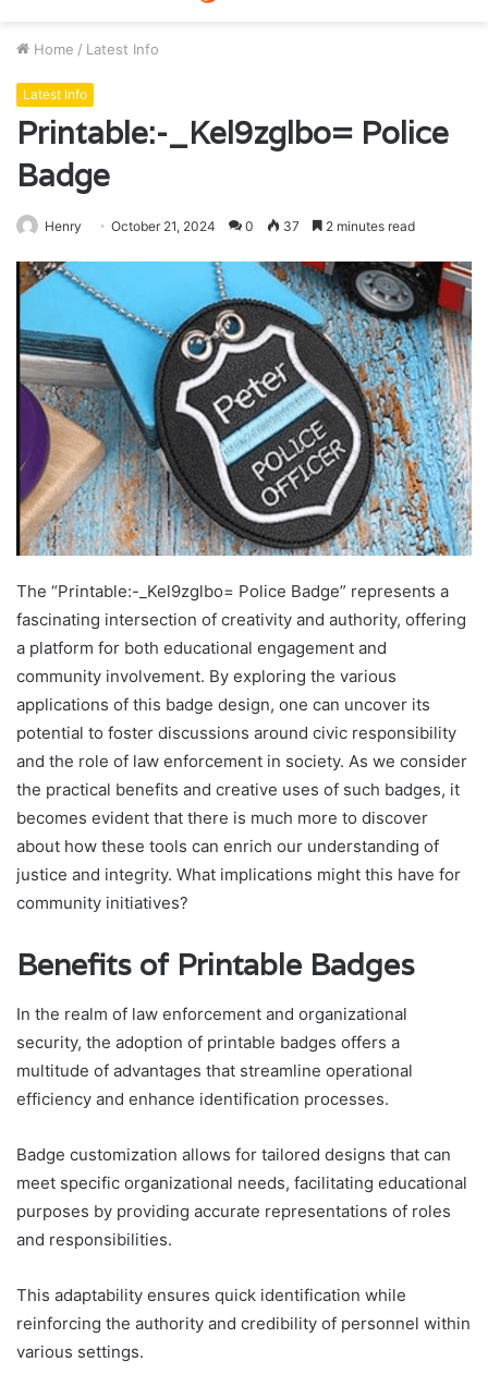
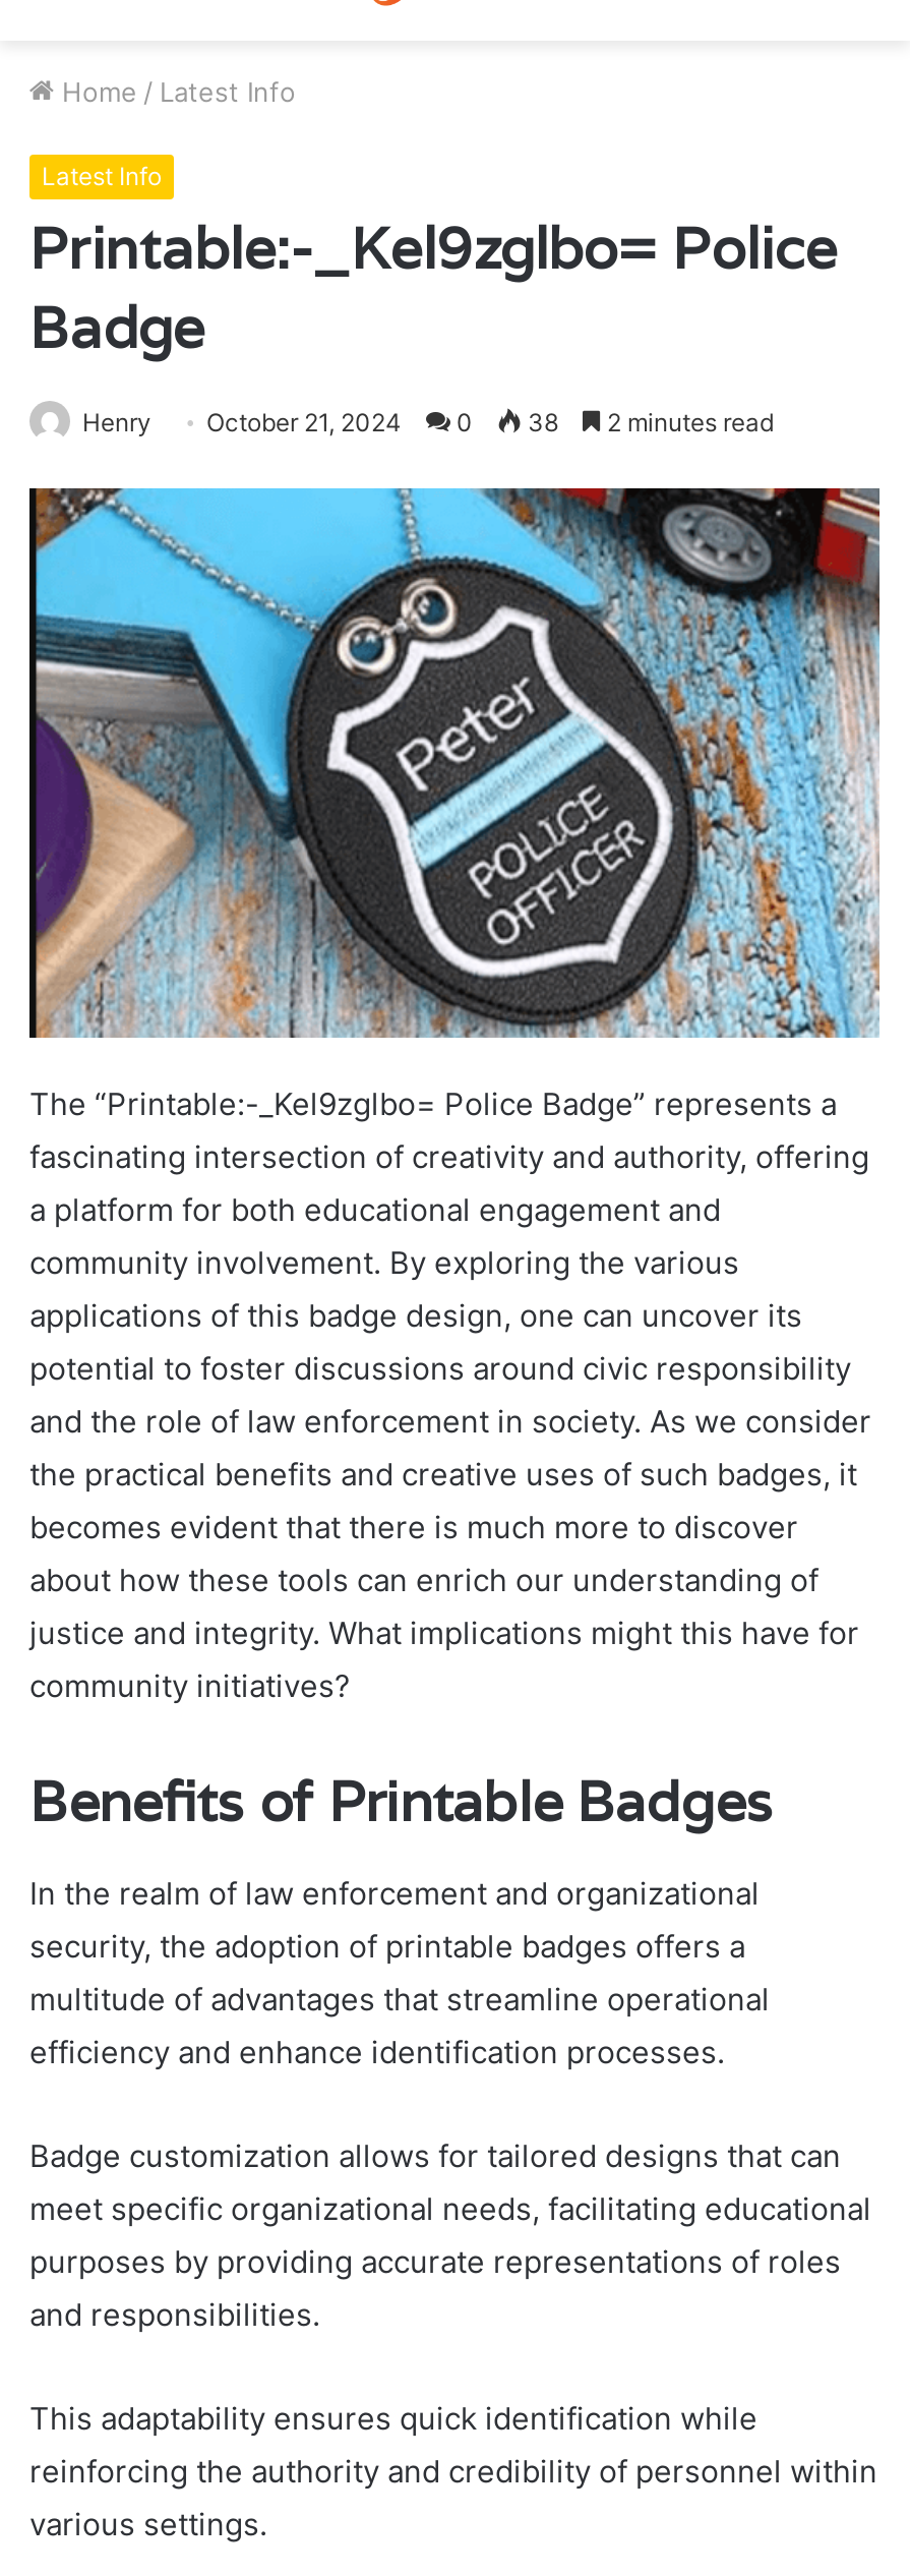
- Henry October 21, 2024 0 37 2 minutes read
+ Henry October 21, 2024 0 38 2 minutes read
